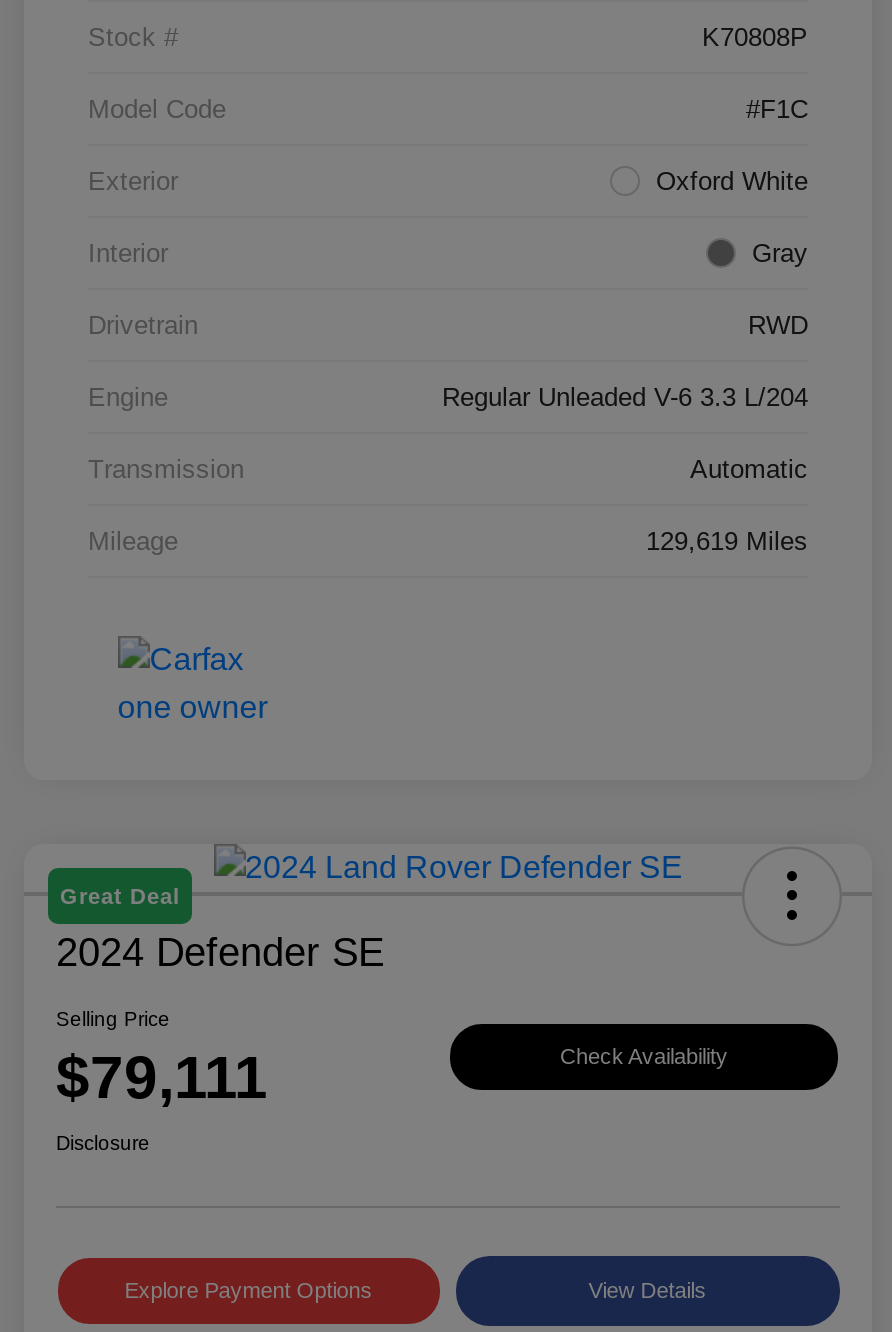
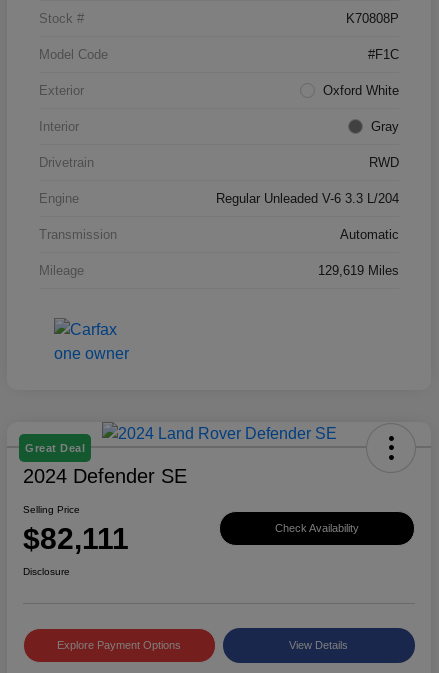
- $79,111
+ $82,111
